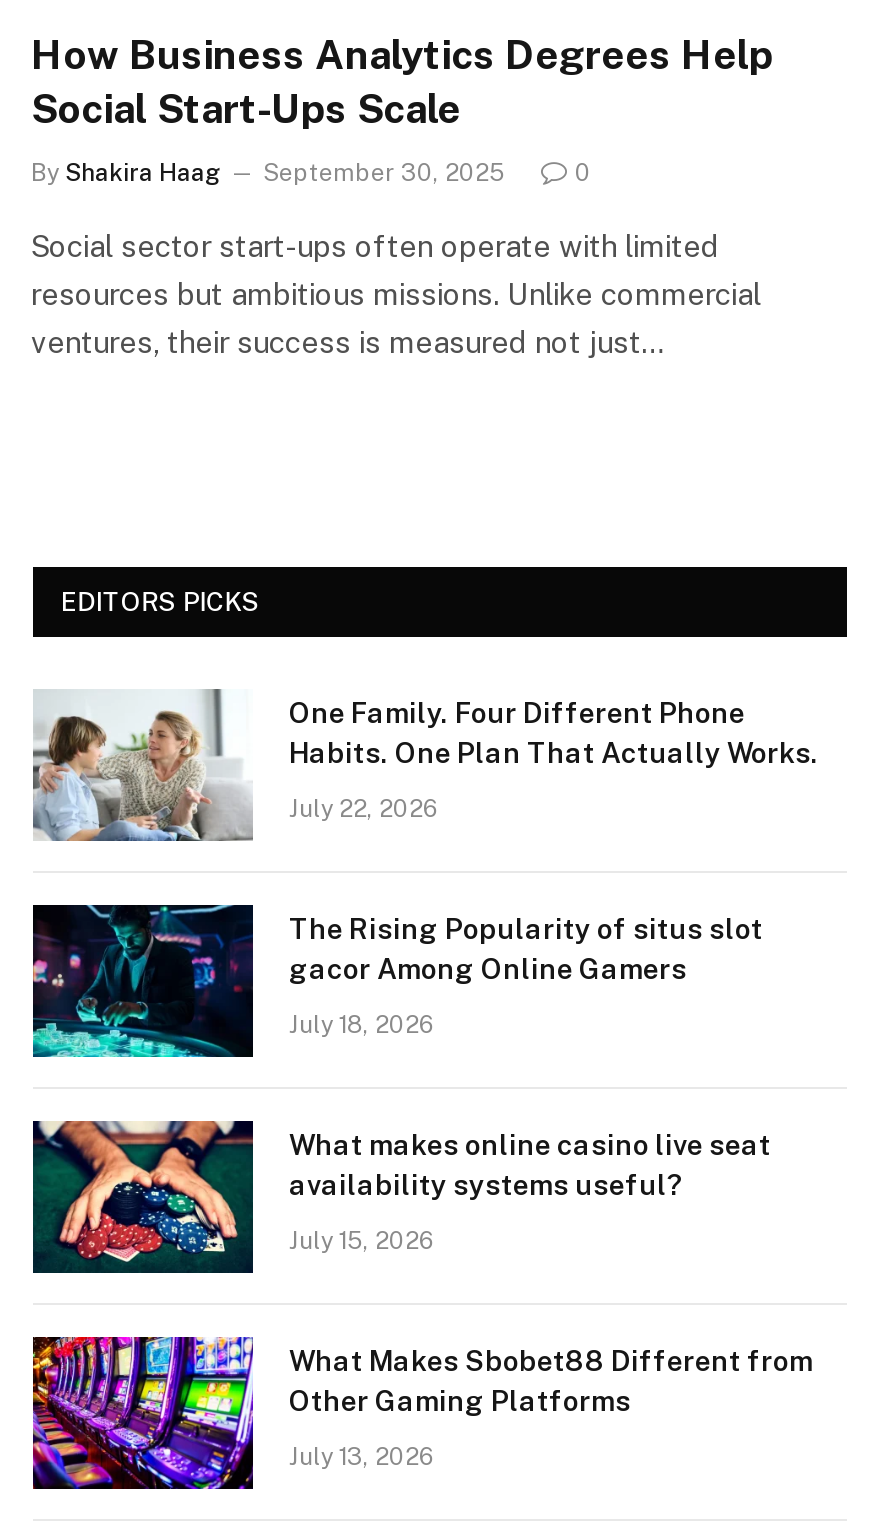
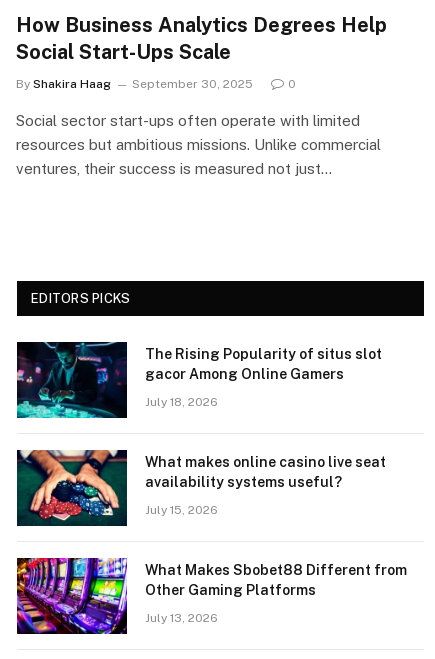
- [image]
- One Family. Four Different Phone
- Habits. One Plan That Actually Works.
- July 22, 2026
